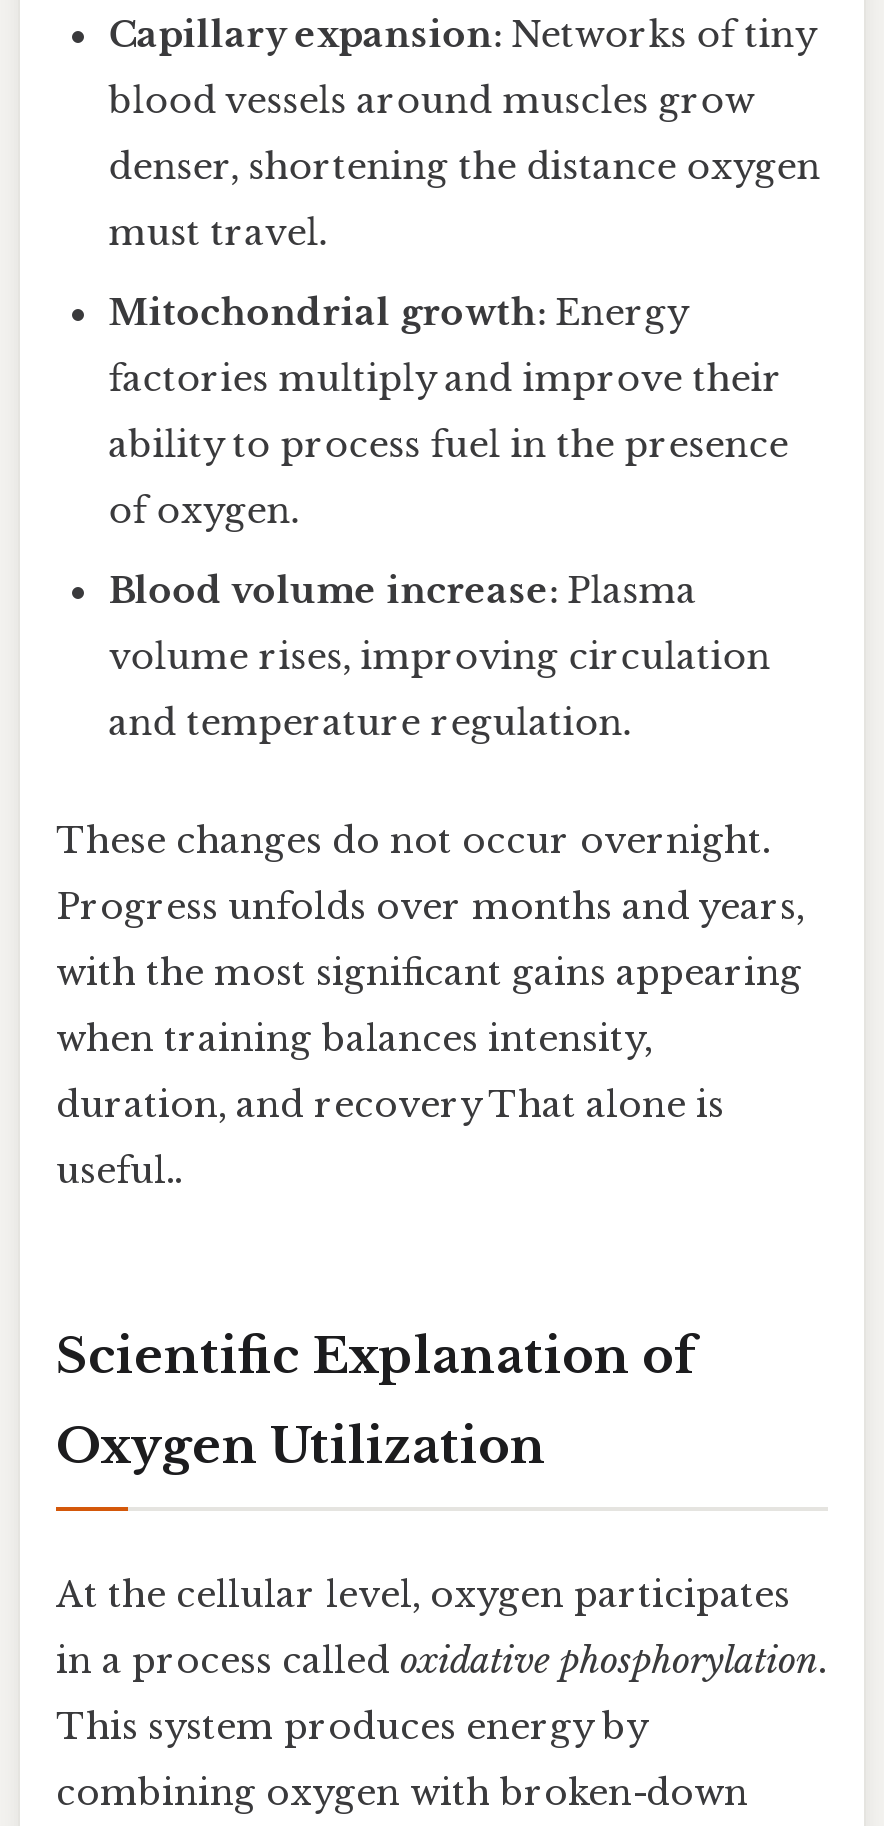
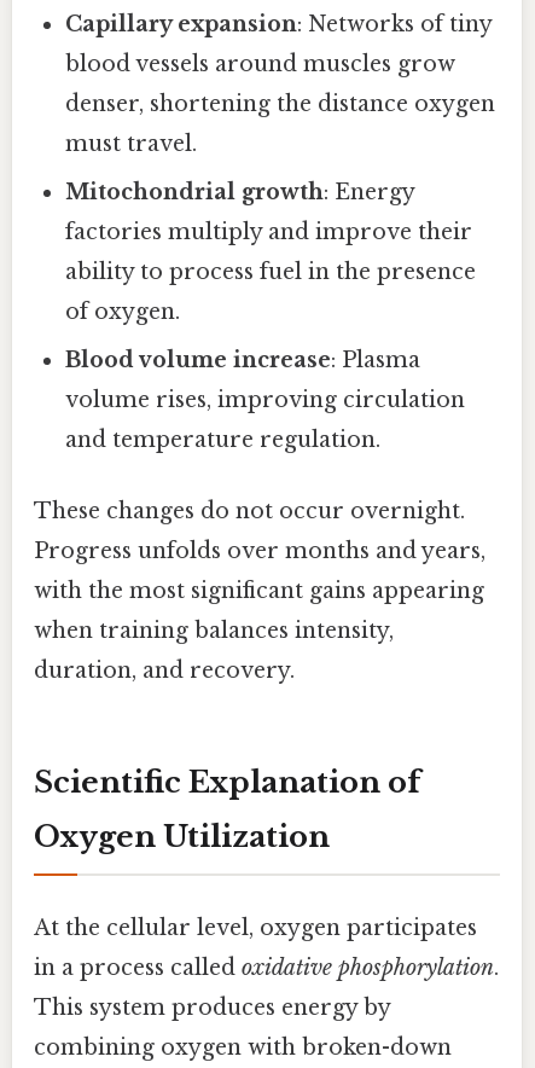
- duration, and recovery That alone is
- useful..
+ duration, and recovery.
